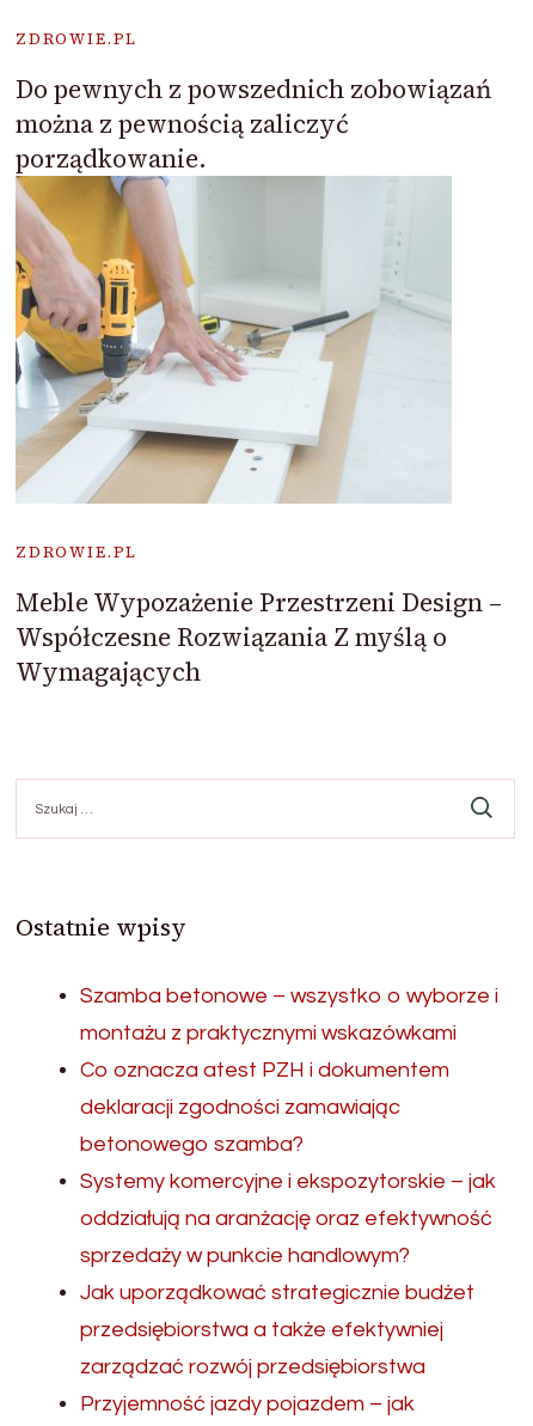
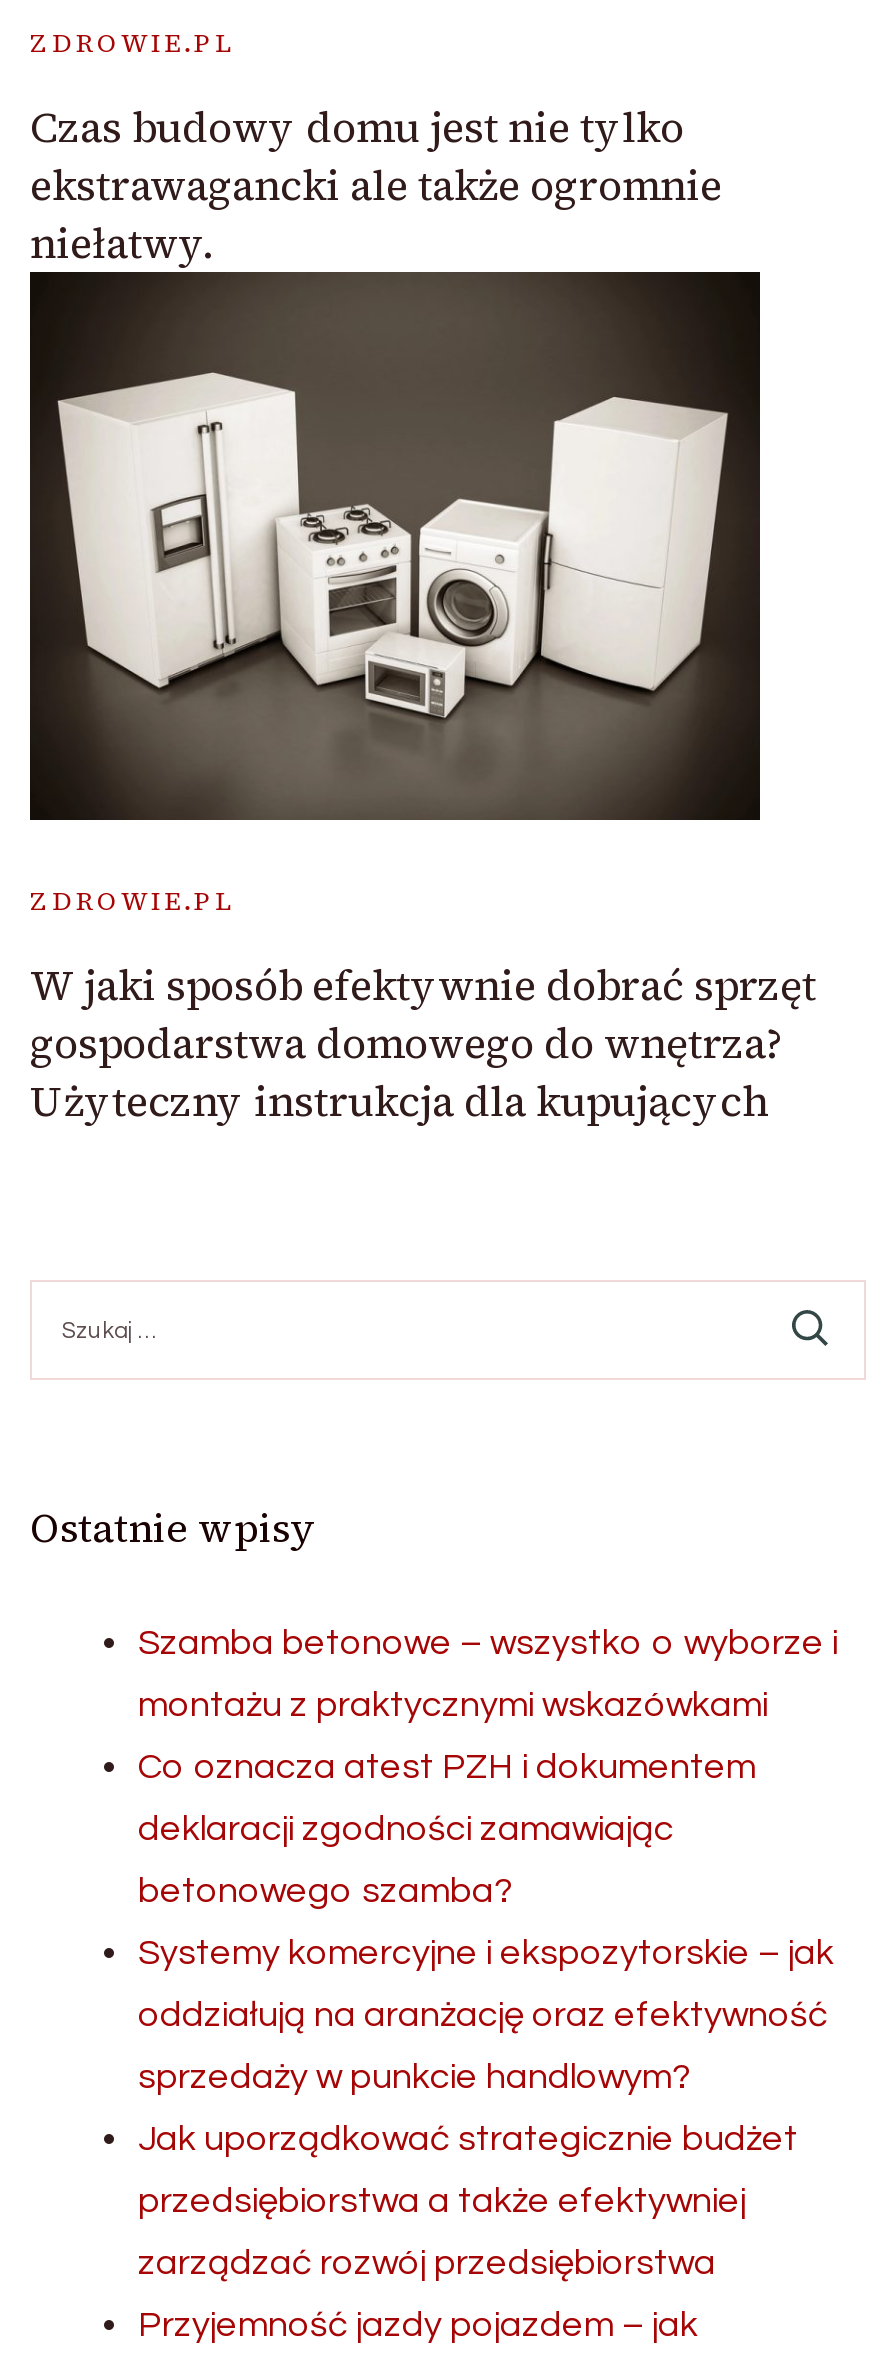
- Do pewnych z powszednich zobowiązań
- można z pewnością zaliczyć
- porządkowanie.
+ Czas budowy domu jest nie tylko
+ ekstrawagancki ale także ogromnie
+ niełatwy.

- [image]
+ [image]

- Meble Wypozażenie Przestrzeni Design –
- Współczesne Rozwiązania Z myślą o
- Wymagających
+ W jaki sposób efektywnie dobrać sprzęt
+ gospodarstwa domowego do wnętrza?
+ Użyteczny instrukcja dla kupujących
